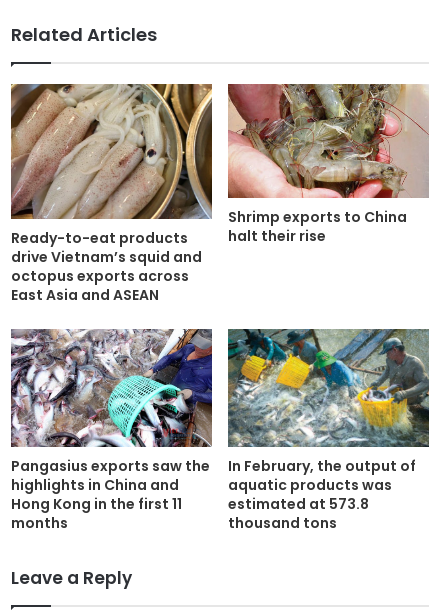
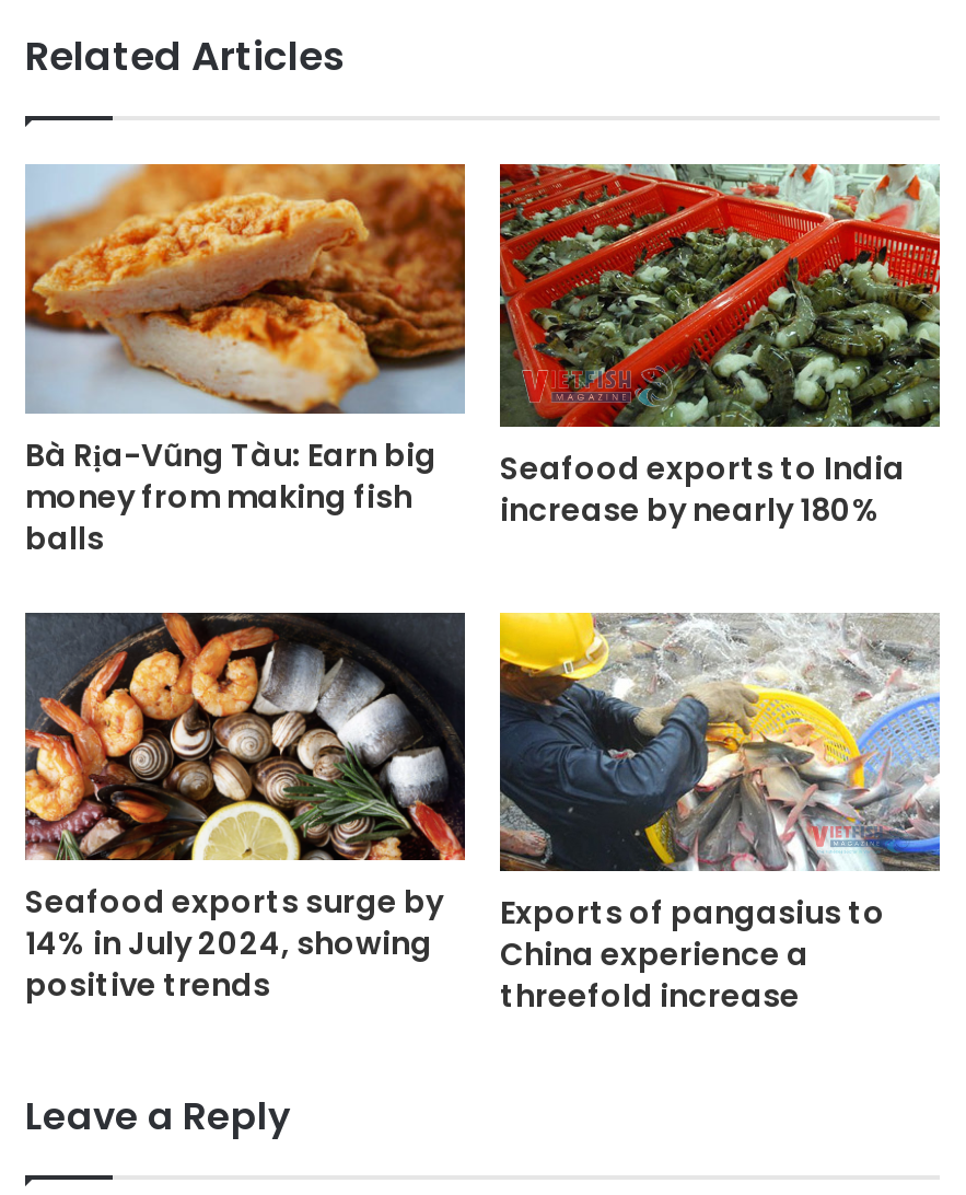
- [image]
- Ready-to-eat products
- drive Vietnam’s squid and
- octopus exports across
- East Asia and ASEAN
+ [image]
+ Bà Rịa-Vũng Tàu: Earn big
+ money from making fish
+ balls

- [image]
- Shrimp exports to China
- halt their rise
+ [image]
+ Seafood exports to India
+ increase by nearly 180%

- [image]
+ [image]

- [image]
- In February, the output of
- aquatic products was
- estimated at 573.8
- thousand tons
+ [image]
+ Exports of pangasius to
+ China experience a
+ threefold increase

- Pangasius exports saw the
- highlights in China and
- Hong Kong in the first 11
- months
+ Seafood exports surge by
+ 14% in July 2024, showing
+ positive trends
